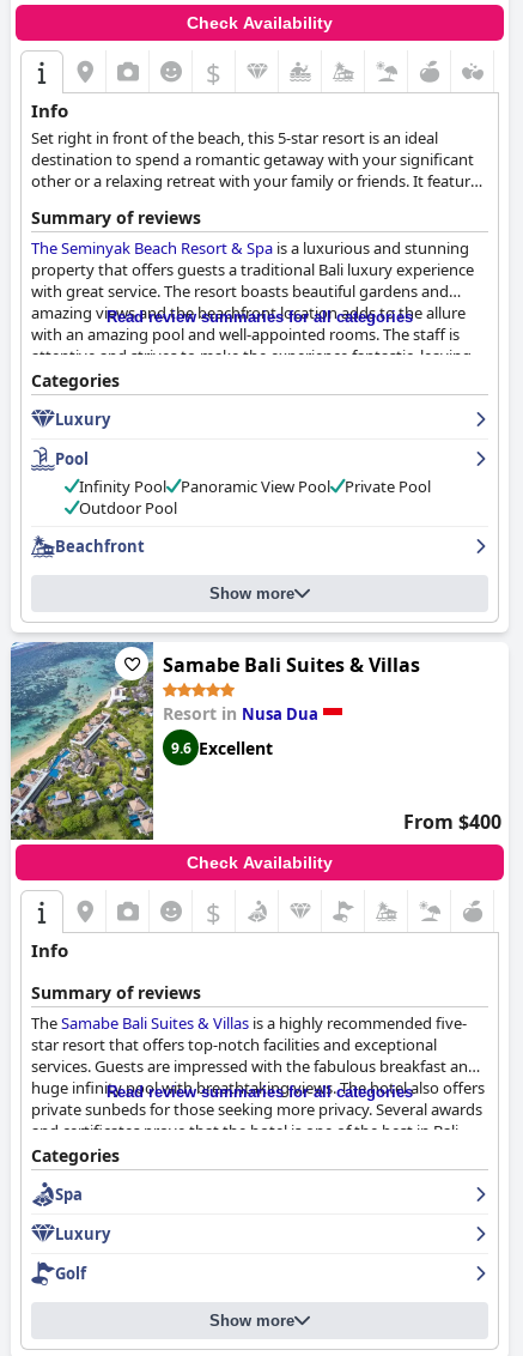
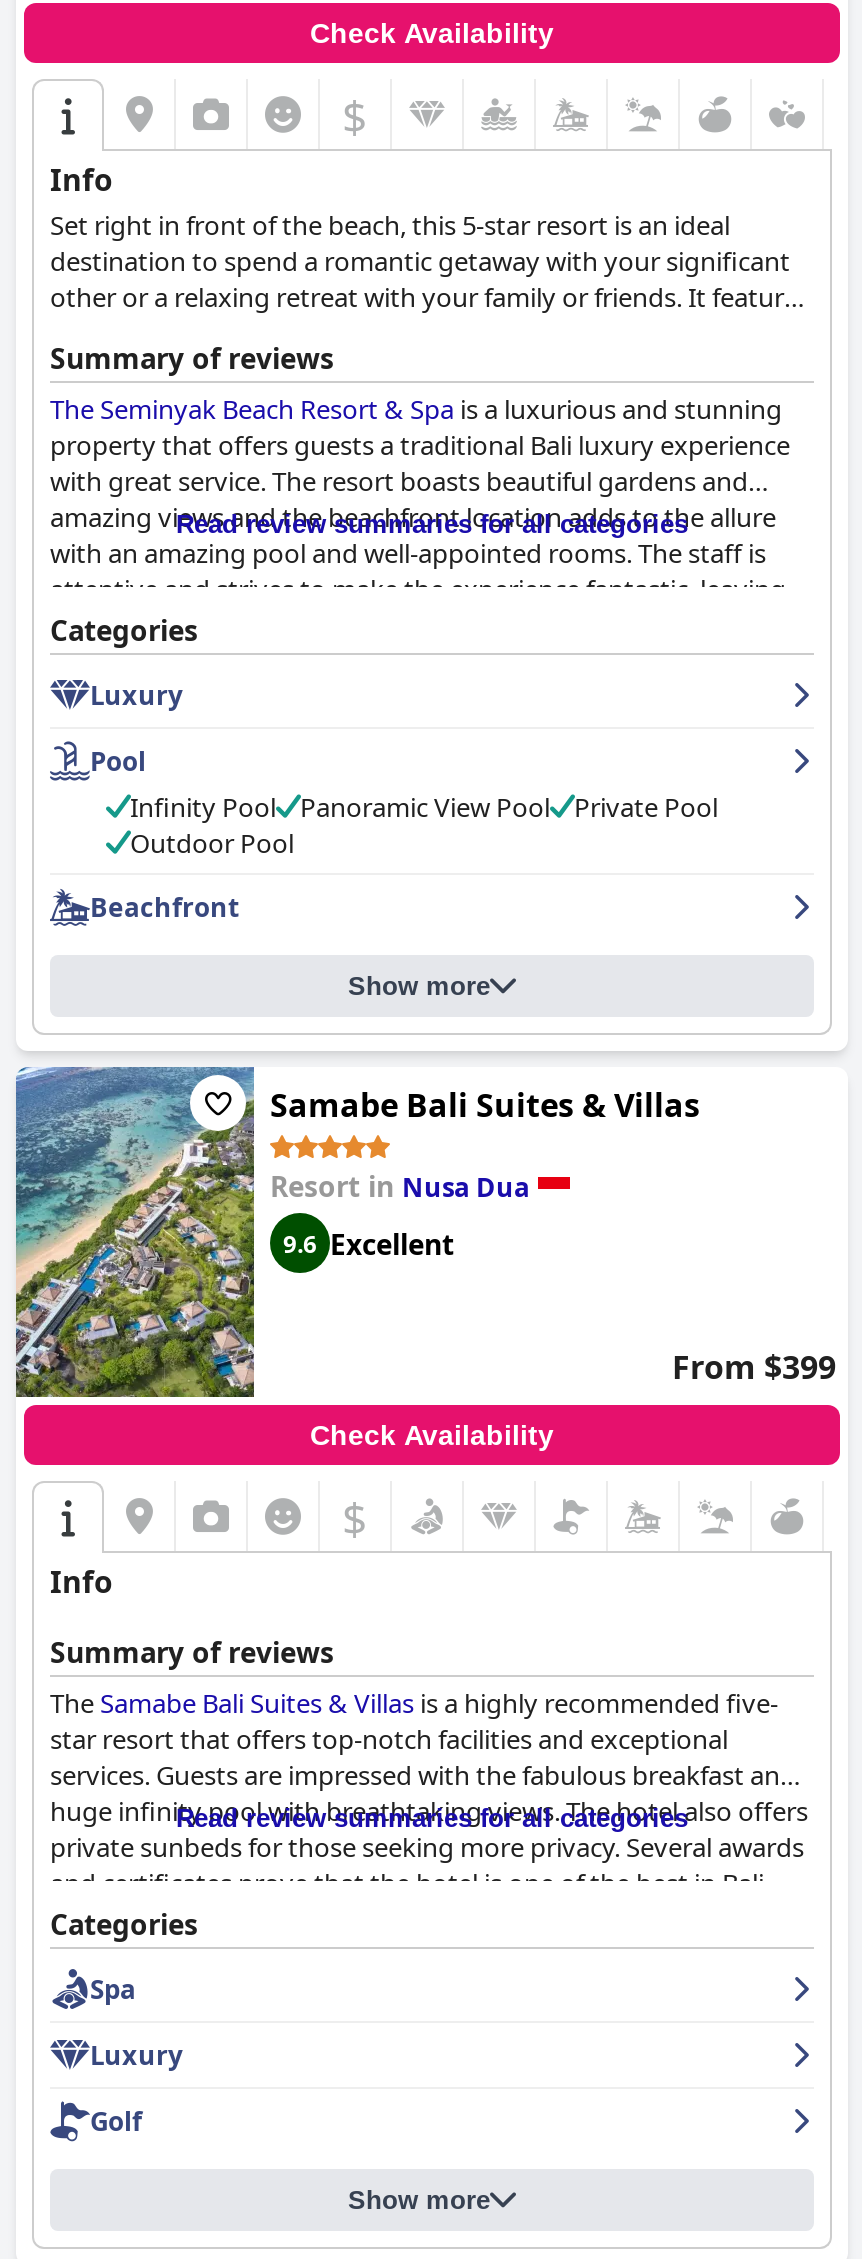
- From $400
+ From $399
